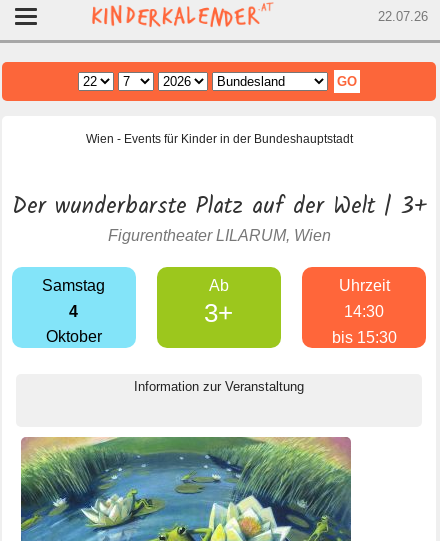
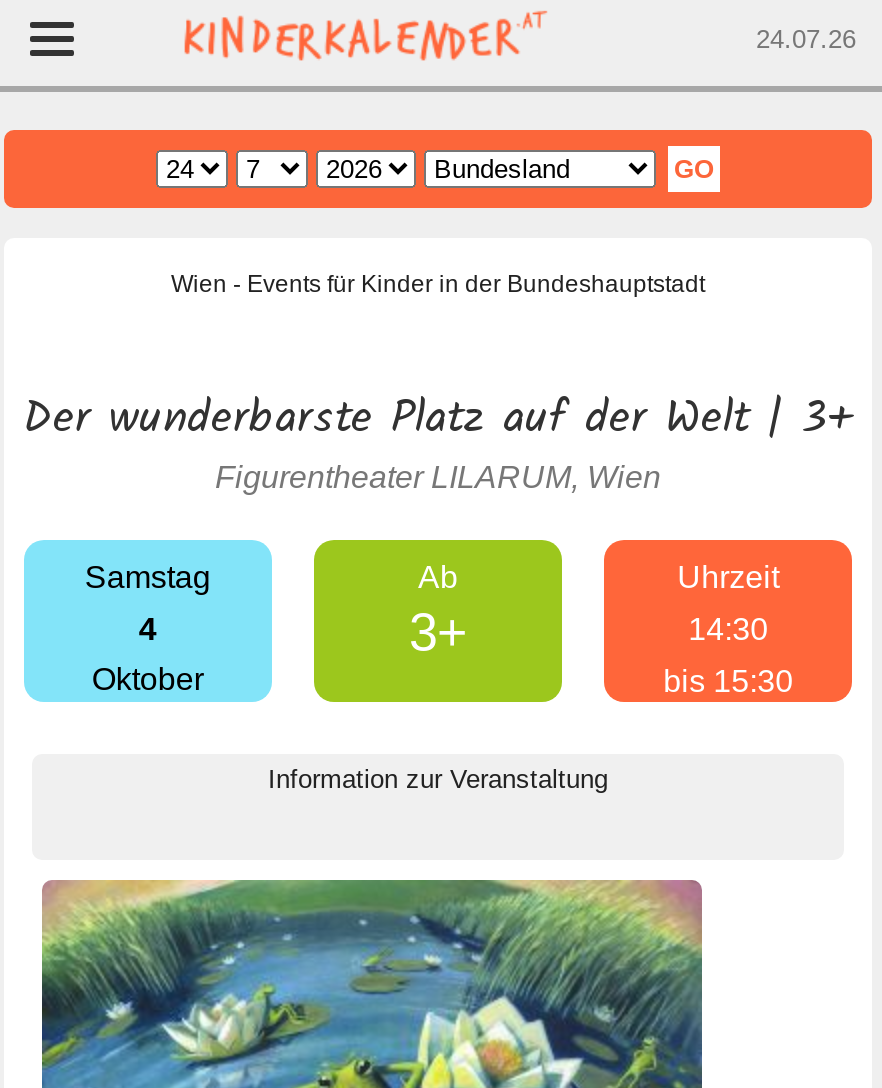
- 22.07.26
+ 24.07.26
